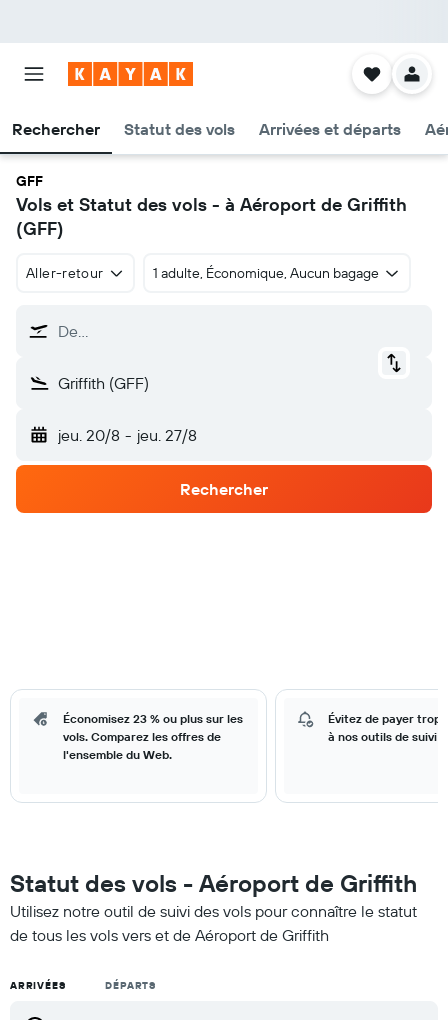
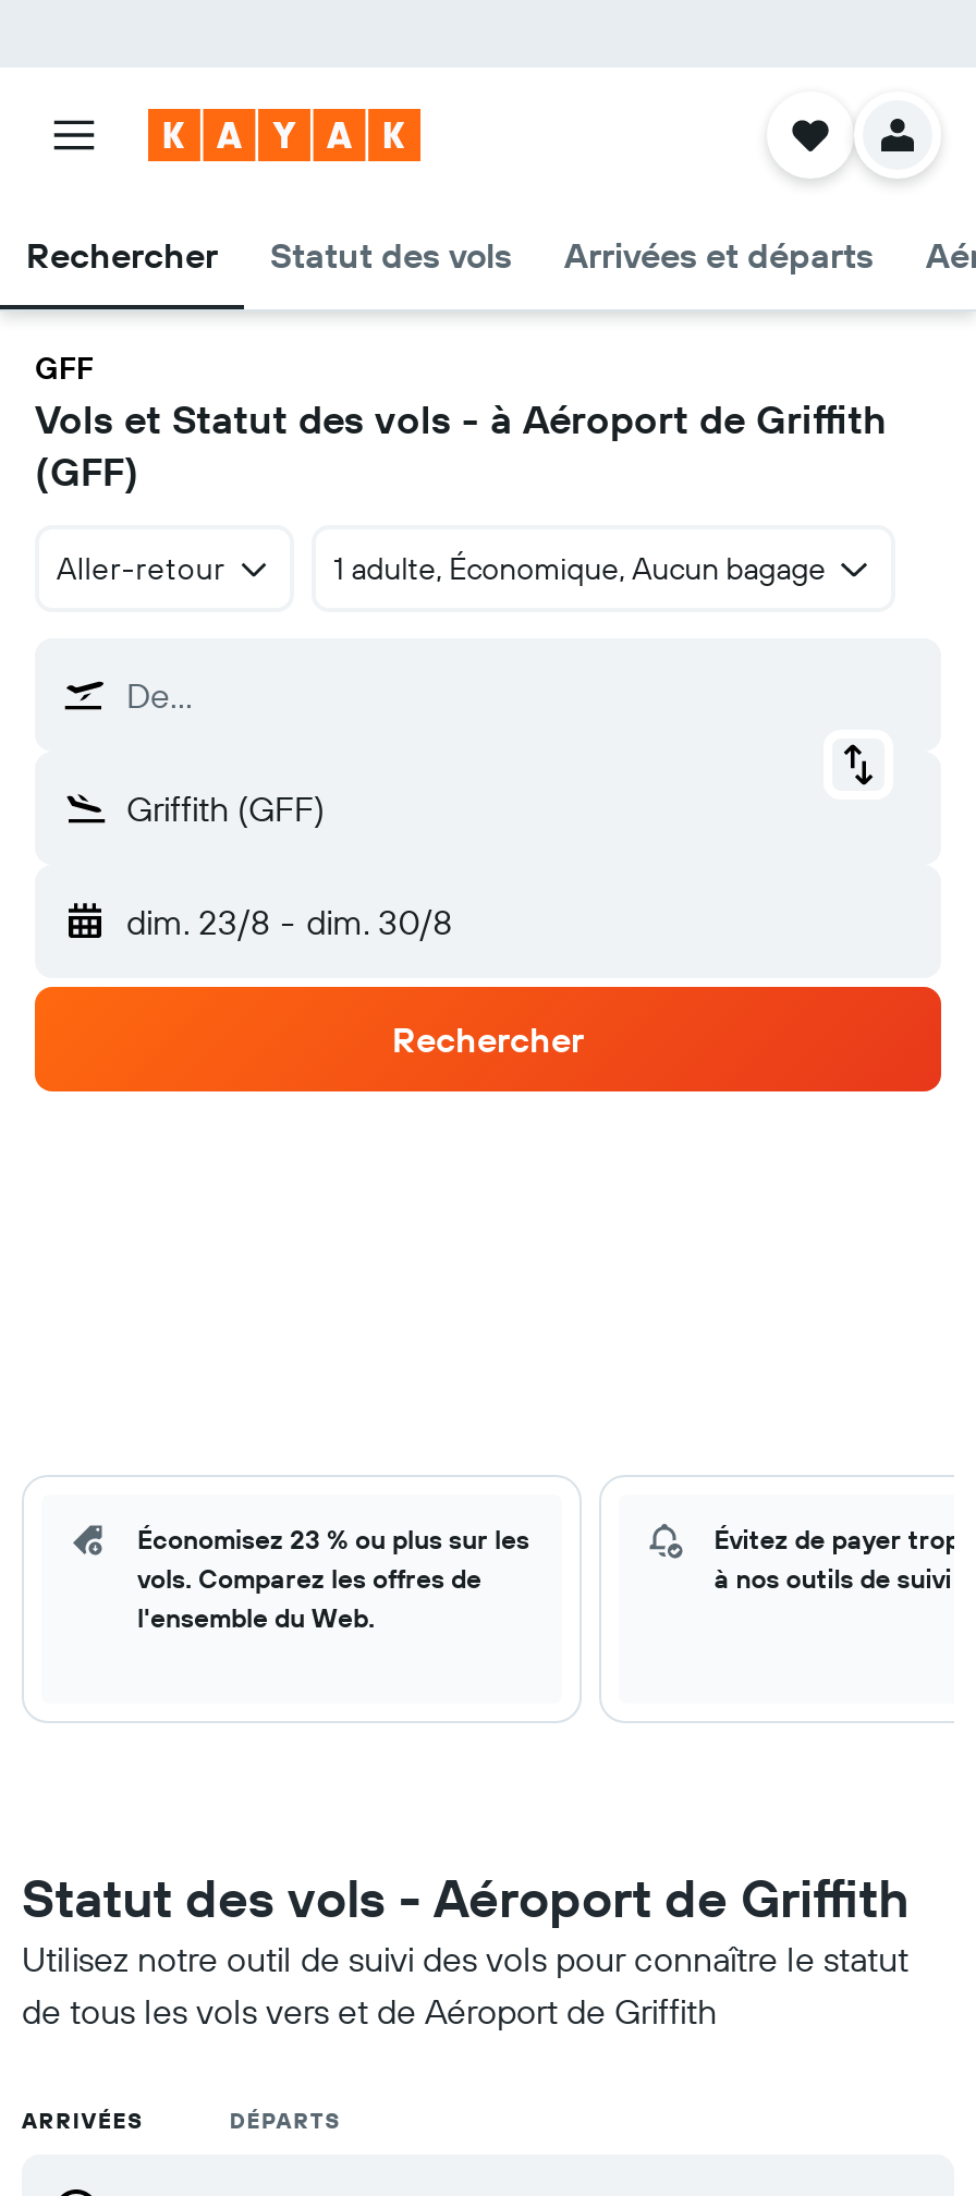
- jeu. 20/8 - jeu. 27/8
+ dim. 23/8 - dim. 30/8
